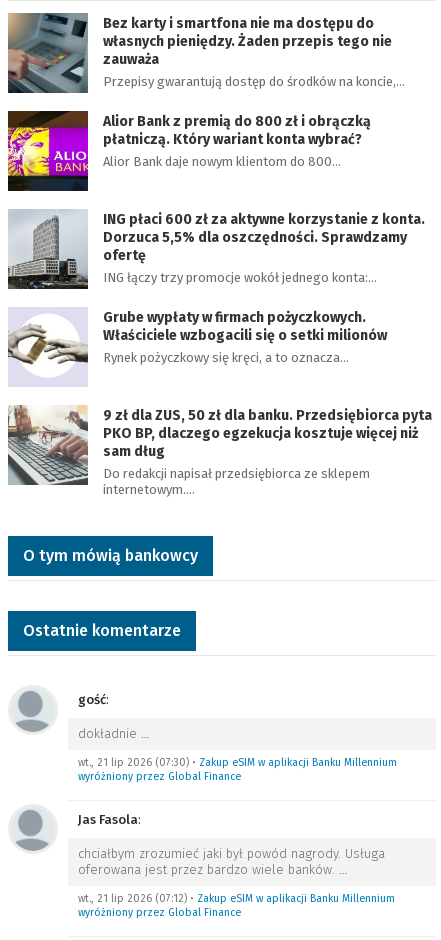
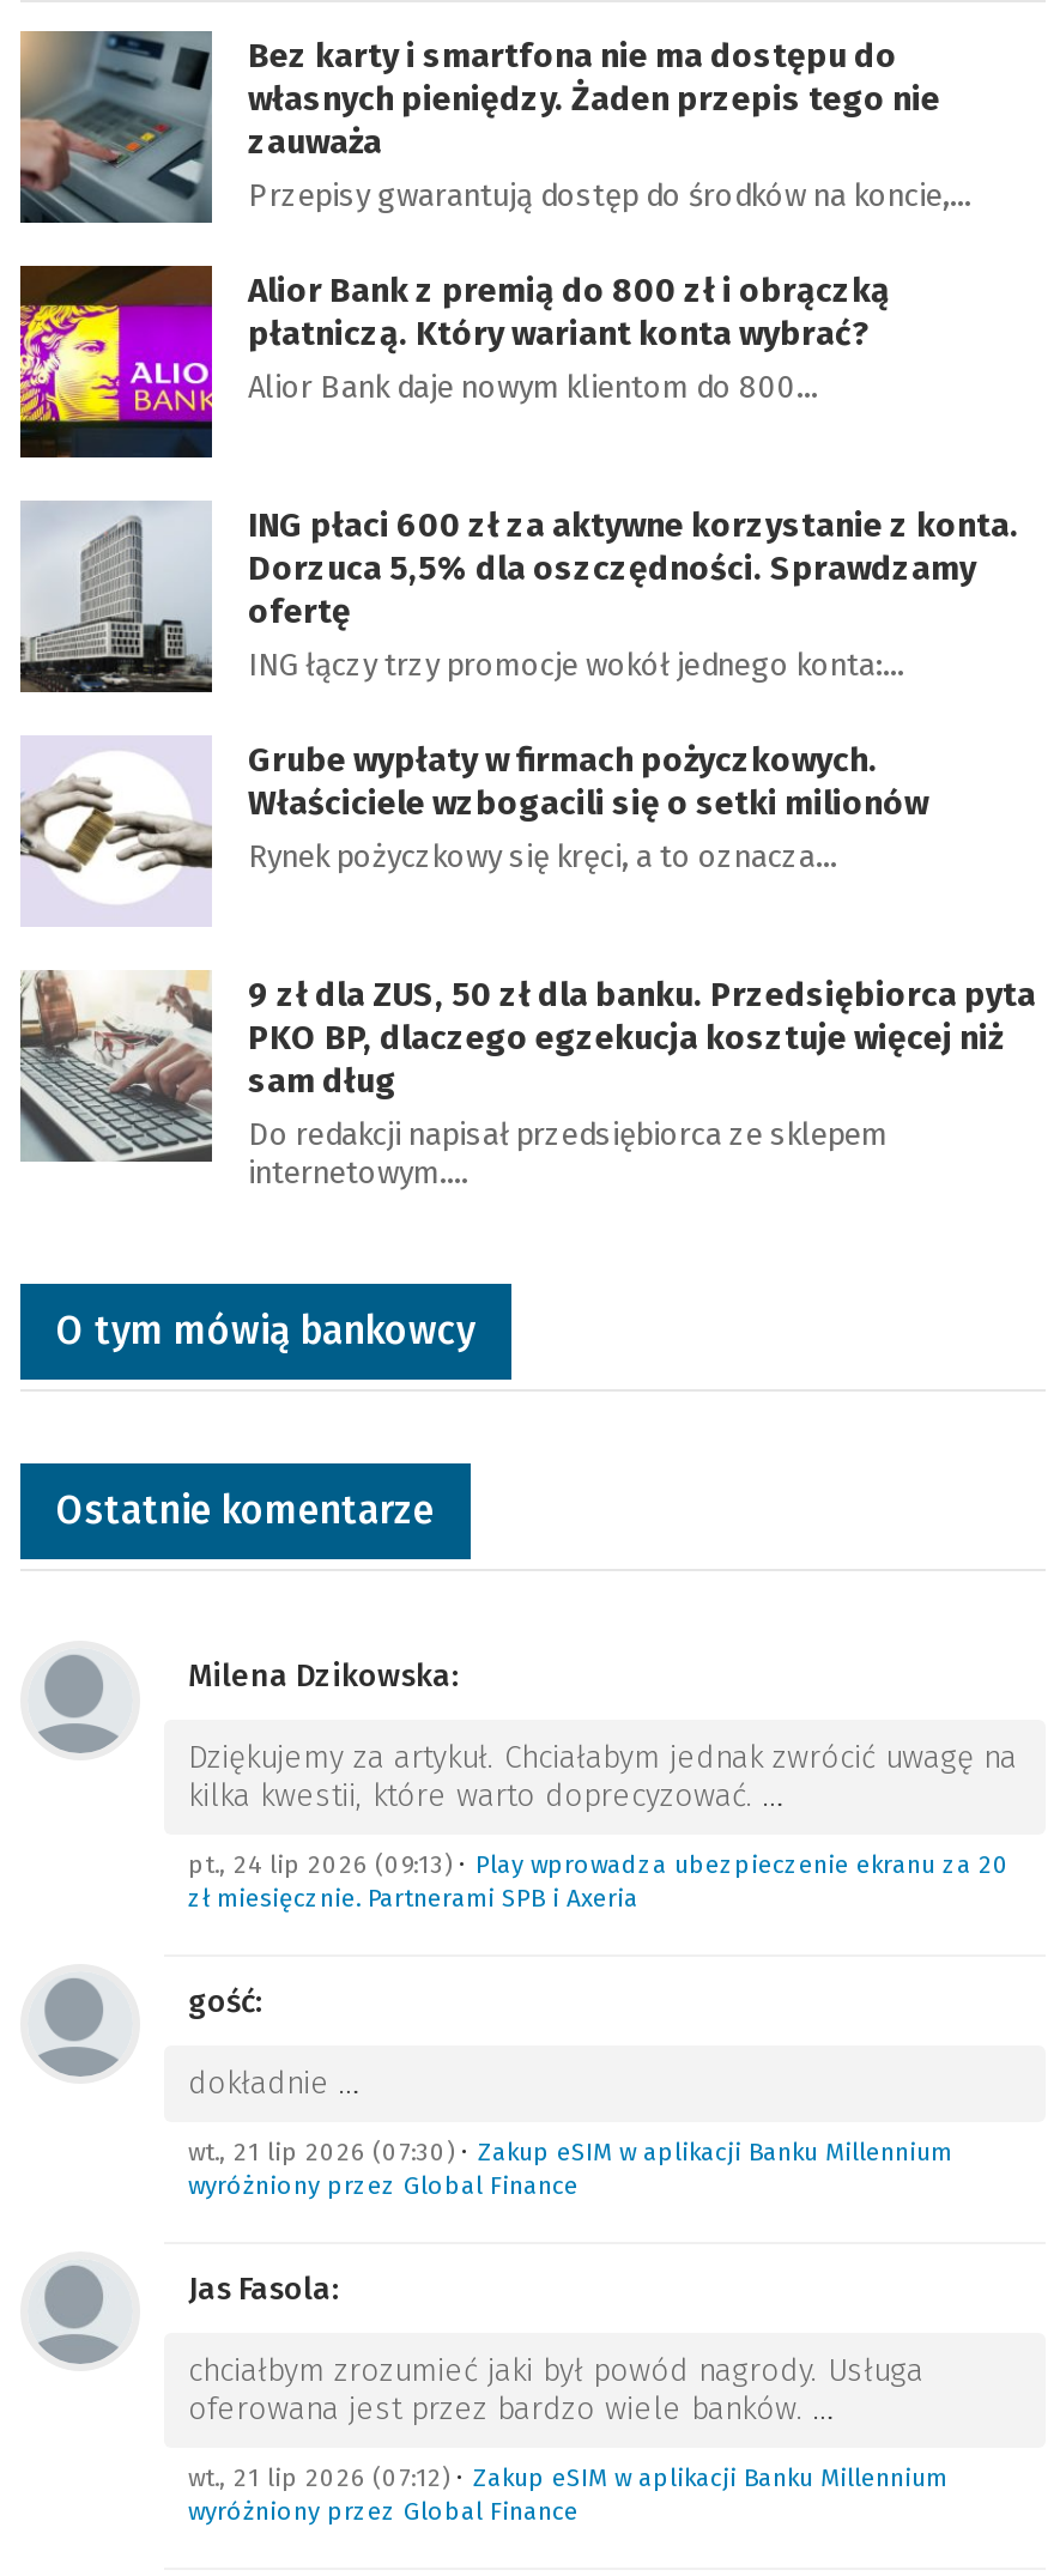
+ Milena Dzikowska:
+ Dziękujemy za artykuł. Chciałabym jednak zwrócić uwagę na
+ kilka kwestii, które warto doprecyzować. …
+ pt., 24 lip 2026 (09:13) • Play wprowadza ubezpieczenie ekranu za 20
+ zł miesięcznie. Partnerami SPB i Axeria
